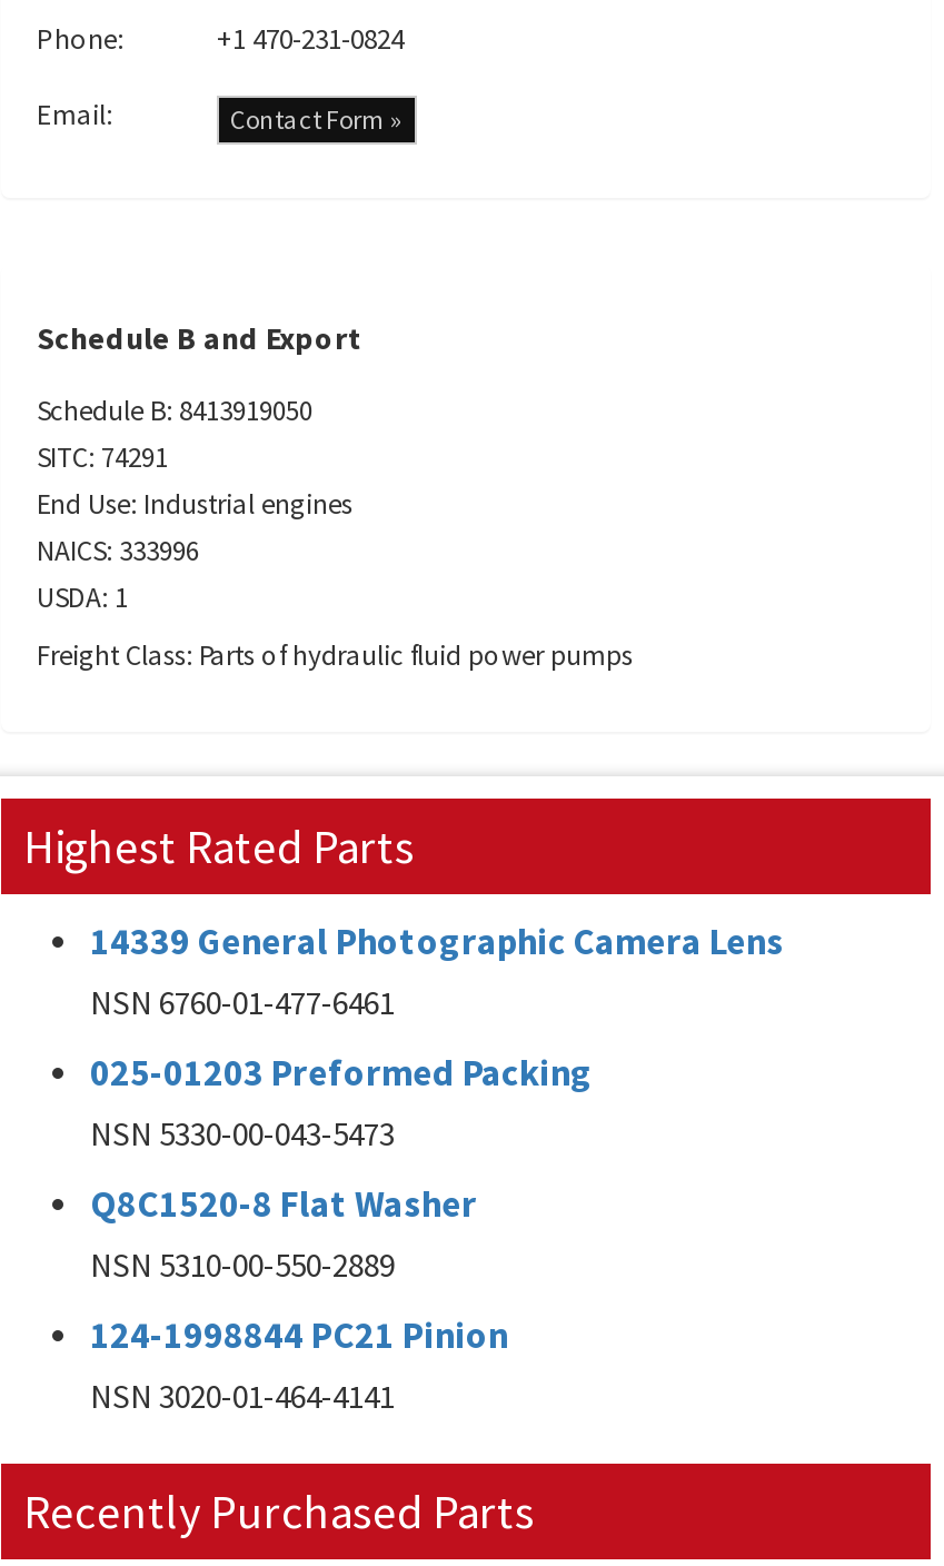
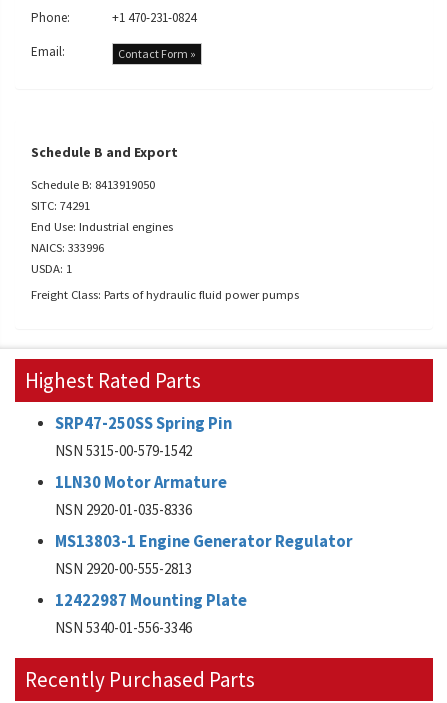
- 14339 General Photographic Camera Lens
- NSN 6760-01-477-6461
+ SRP47-250SS Spring Pin
+ NSN 5315-00-579-1542

- 025-01203 Preformed Packing
- NSN 5330-00-043-5473
+ 1LN30 Motor Armature
+ NSN 2920-01-035-8336

- Q8C1520-8 Flat Washer
- NSN 5310-00-550-2889
+ MS13803-1 Engine Generator Regulator
+ NSN 2920-00-555-2813

- 124-1998844 PC21 Pinion
- NSN 3020-01-464-4141
+ 12422987 Mounting Plate
+ NSN 5340-01-556-3346
